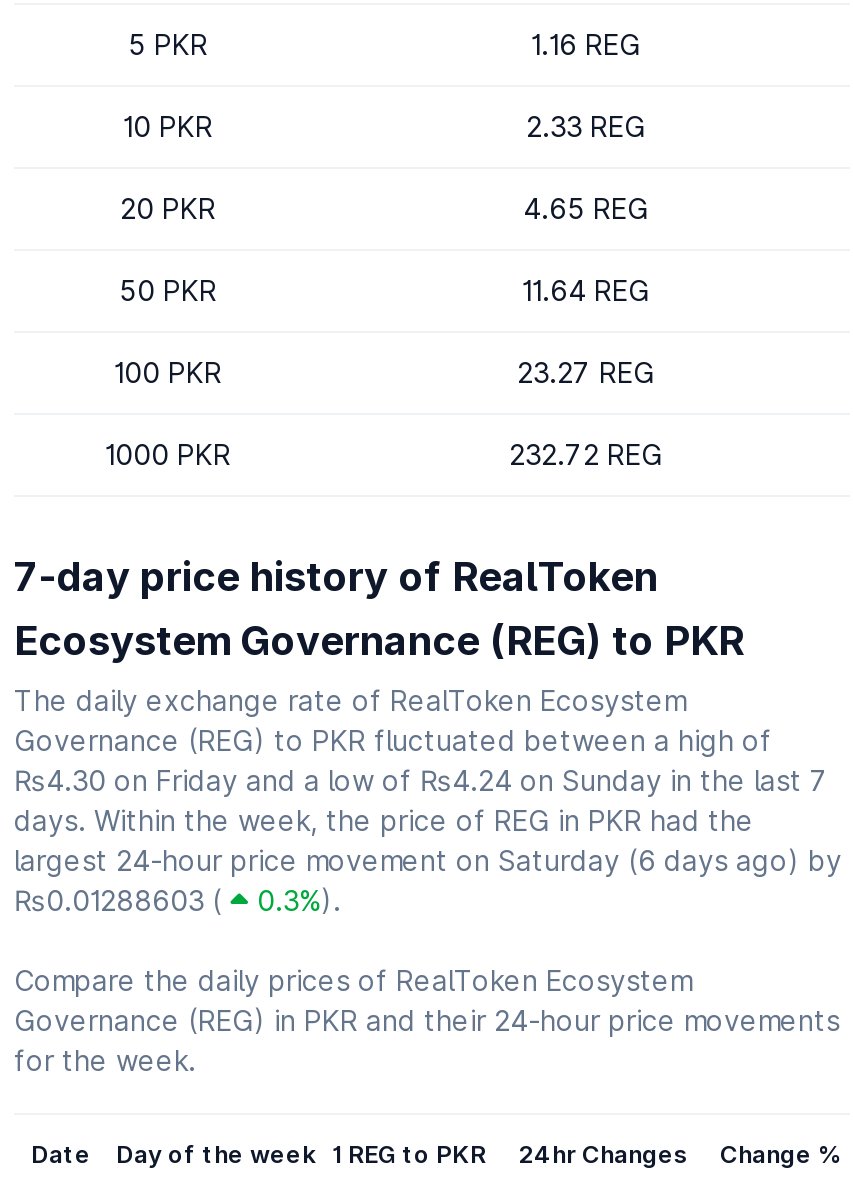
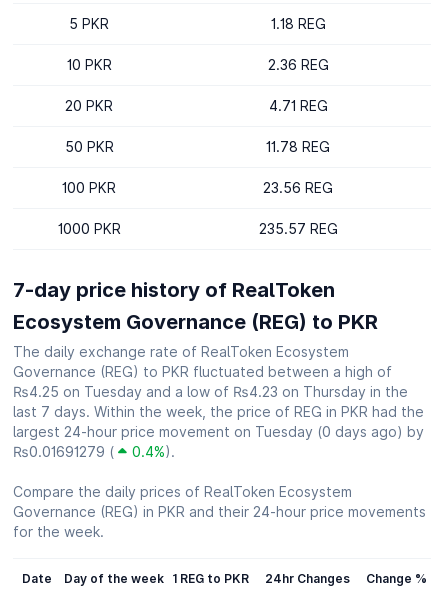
- 1.16 REG
+ 1.18 REG

- 2.33 REG
+ 2.36 REG

- 4.65 REG
+ 4.71 REG

- 11.64 REG
+ 11.78 REG

- 23.27 REG
+ 23.56 REG

- 232.72 REG
+ 235.57 REG

- ₨4.30 on Friday and a low of ₨4.24 on Sunday in the last 7
- days. Within the week, the price of REG in PKR had the
- largest 24-hour price movement on Saturday (6 days ago) by
- ₨0.01288603 (
- 0.3%).
+ ₨4.25 on Tuesday and a low of ₨4.23 on Thursday in the
+ last 7 days. Within the week, the price of REG in PKR had the
+ largest 24-hour price movement on Tuesday (0 days ago) by
+ ₨0.01691279 (
+ 0.4%).
